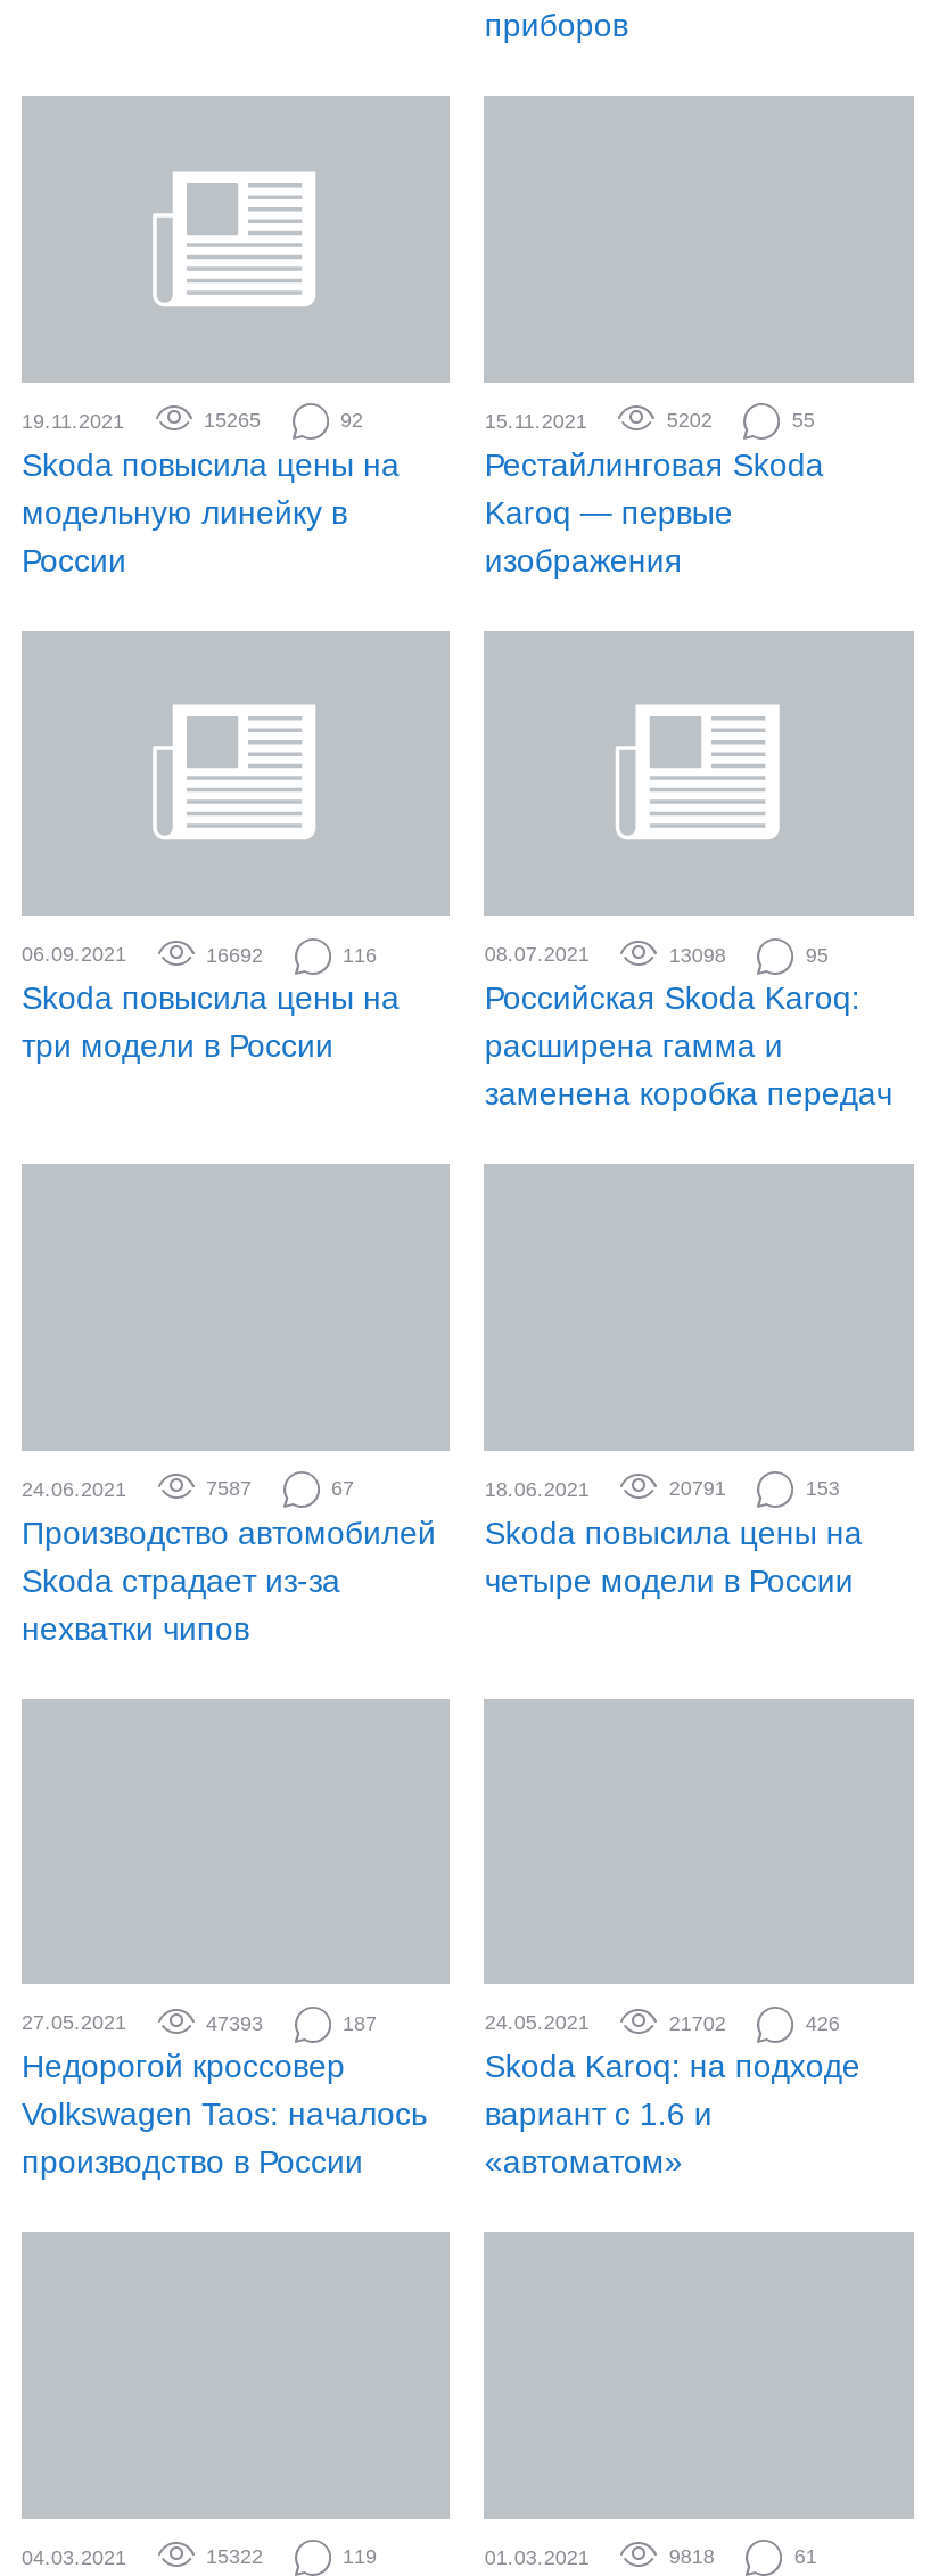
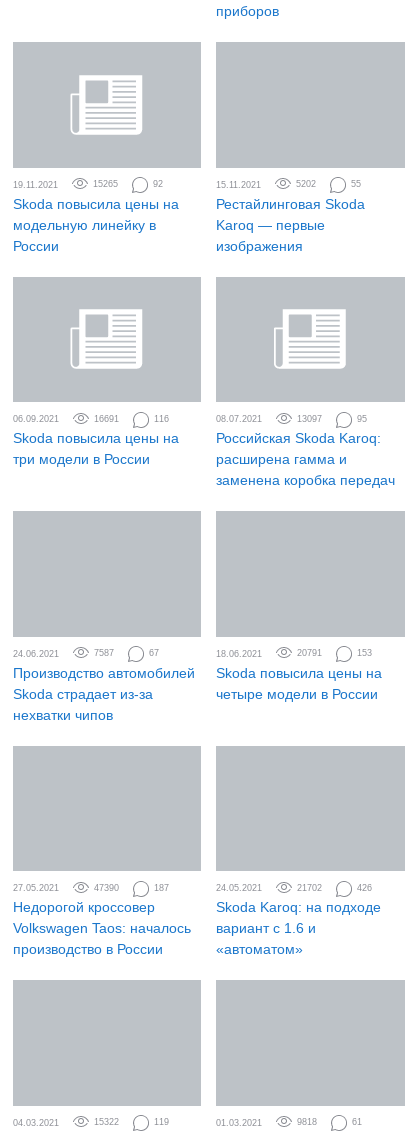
- 16692
+ 16691

- 13098
+ 13097

- 47393
+ 47390
